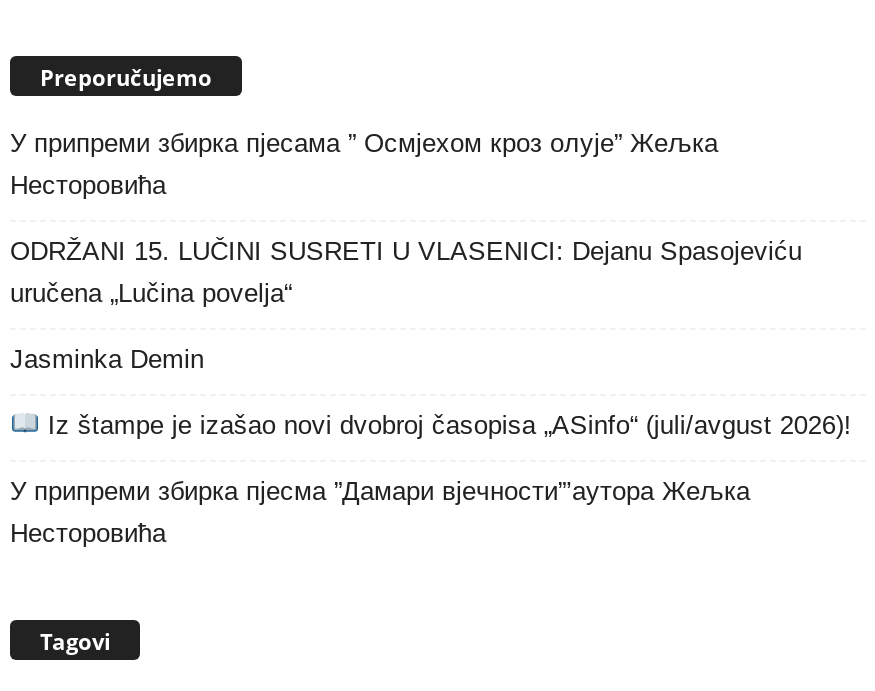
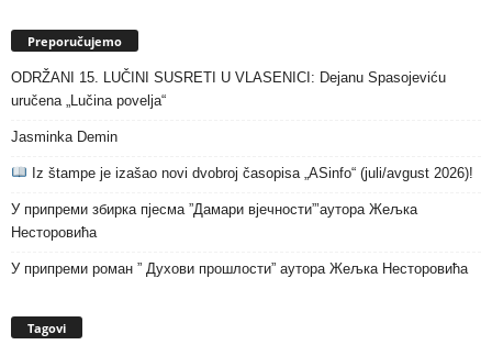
- У припреми збирка пјесама ” Осмјехом кроз олује” Жељка
- Несторовића

moved up: ODRŽANI 15. LUČINI SUSRETI U VLASENICI: Dejanu Spasojeviću | uručena „Lučina povelja“ | Jasminka Demin | Iz štampe je izašao novi dvobroj časopisa „ASinfo“ (juli/avgust 2026)! | У припреми збирка пјесма ”Дамари вјечности”’аутора Жељка | Несторовића

+ У припреми роман ” Духови прошлости” аутора Жељка Несторовића
